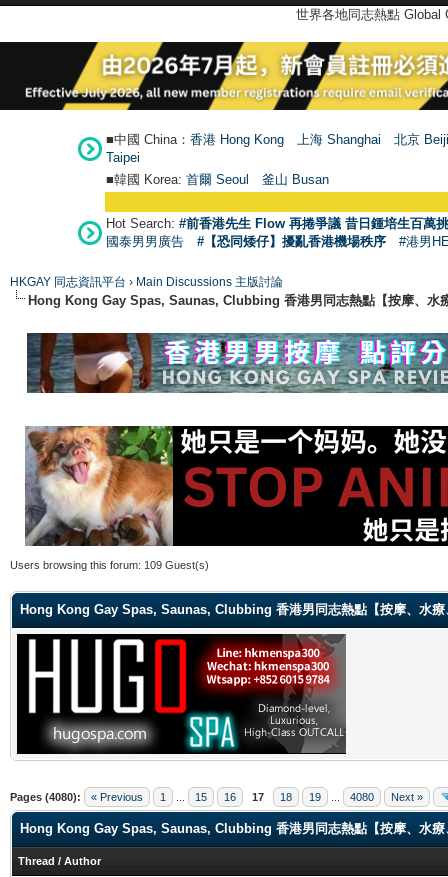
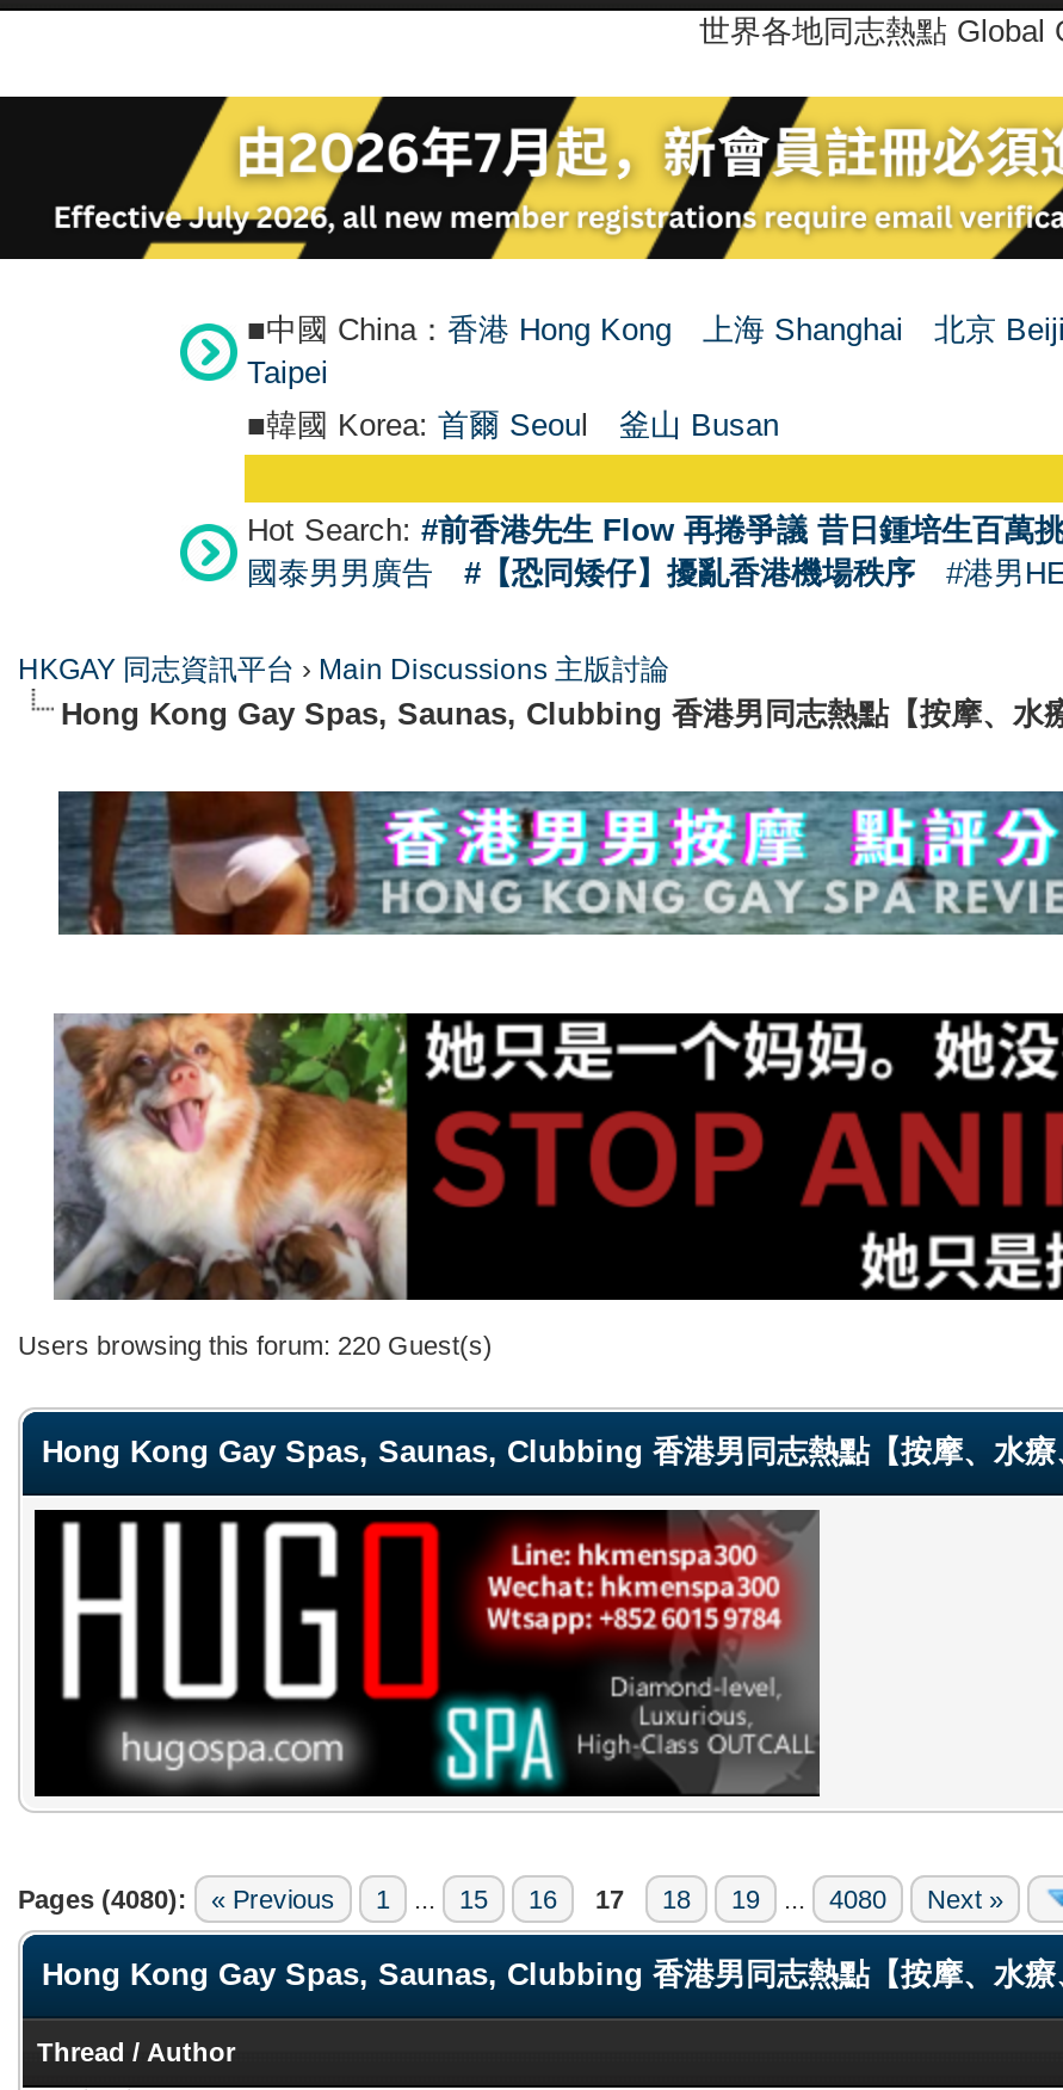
- Users browsing this forum: 109 Guest(s)
+ Users browsing this forum: 220 Guest(s)
